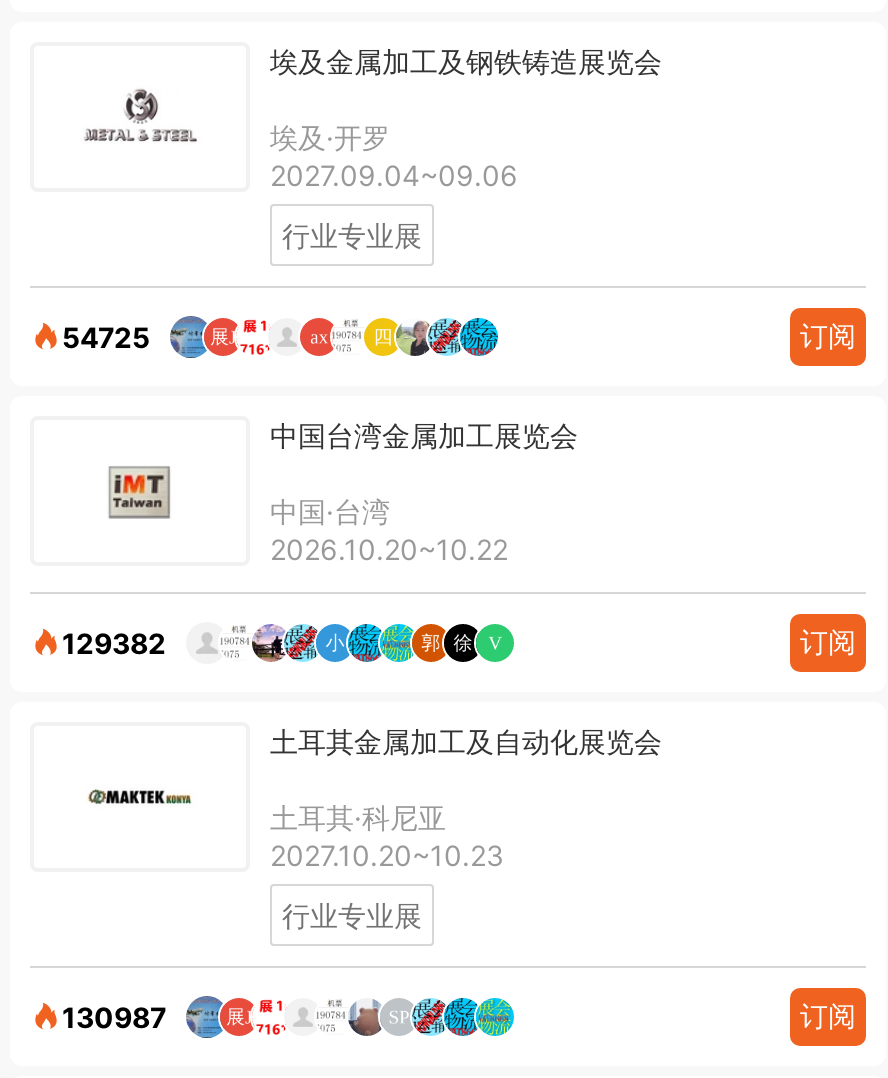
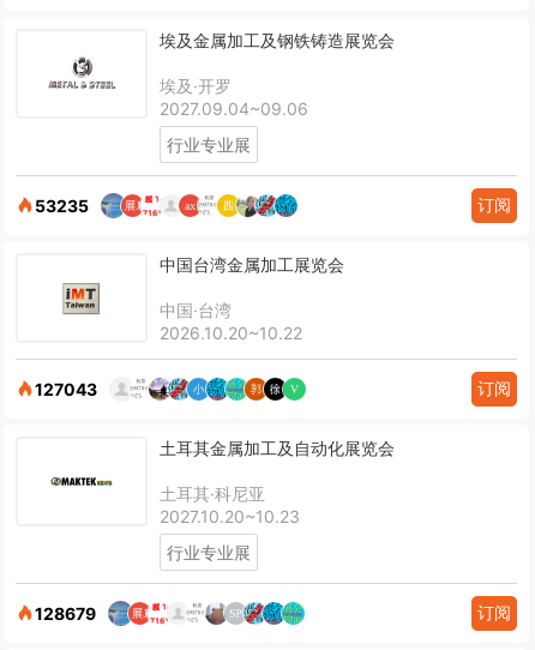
- 54725
+ 53235

- 129382
+ 127043

- 130987
+ 128679
